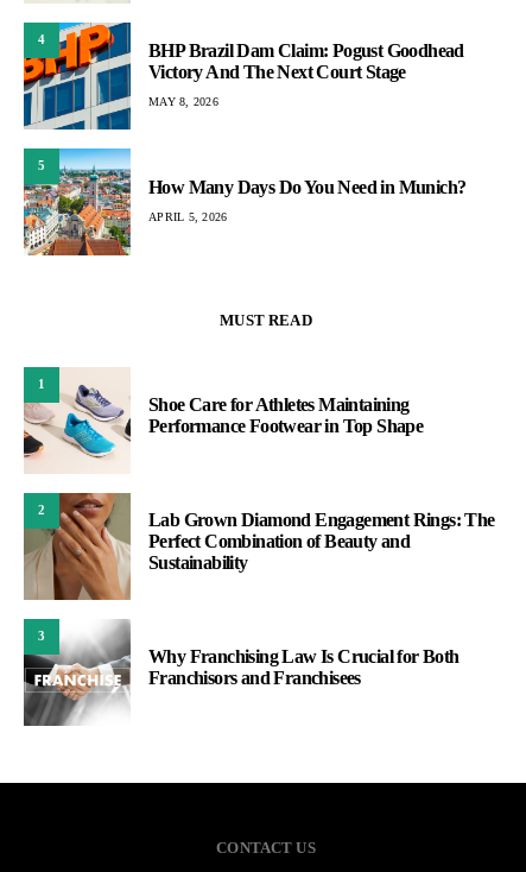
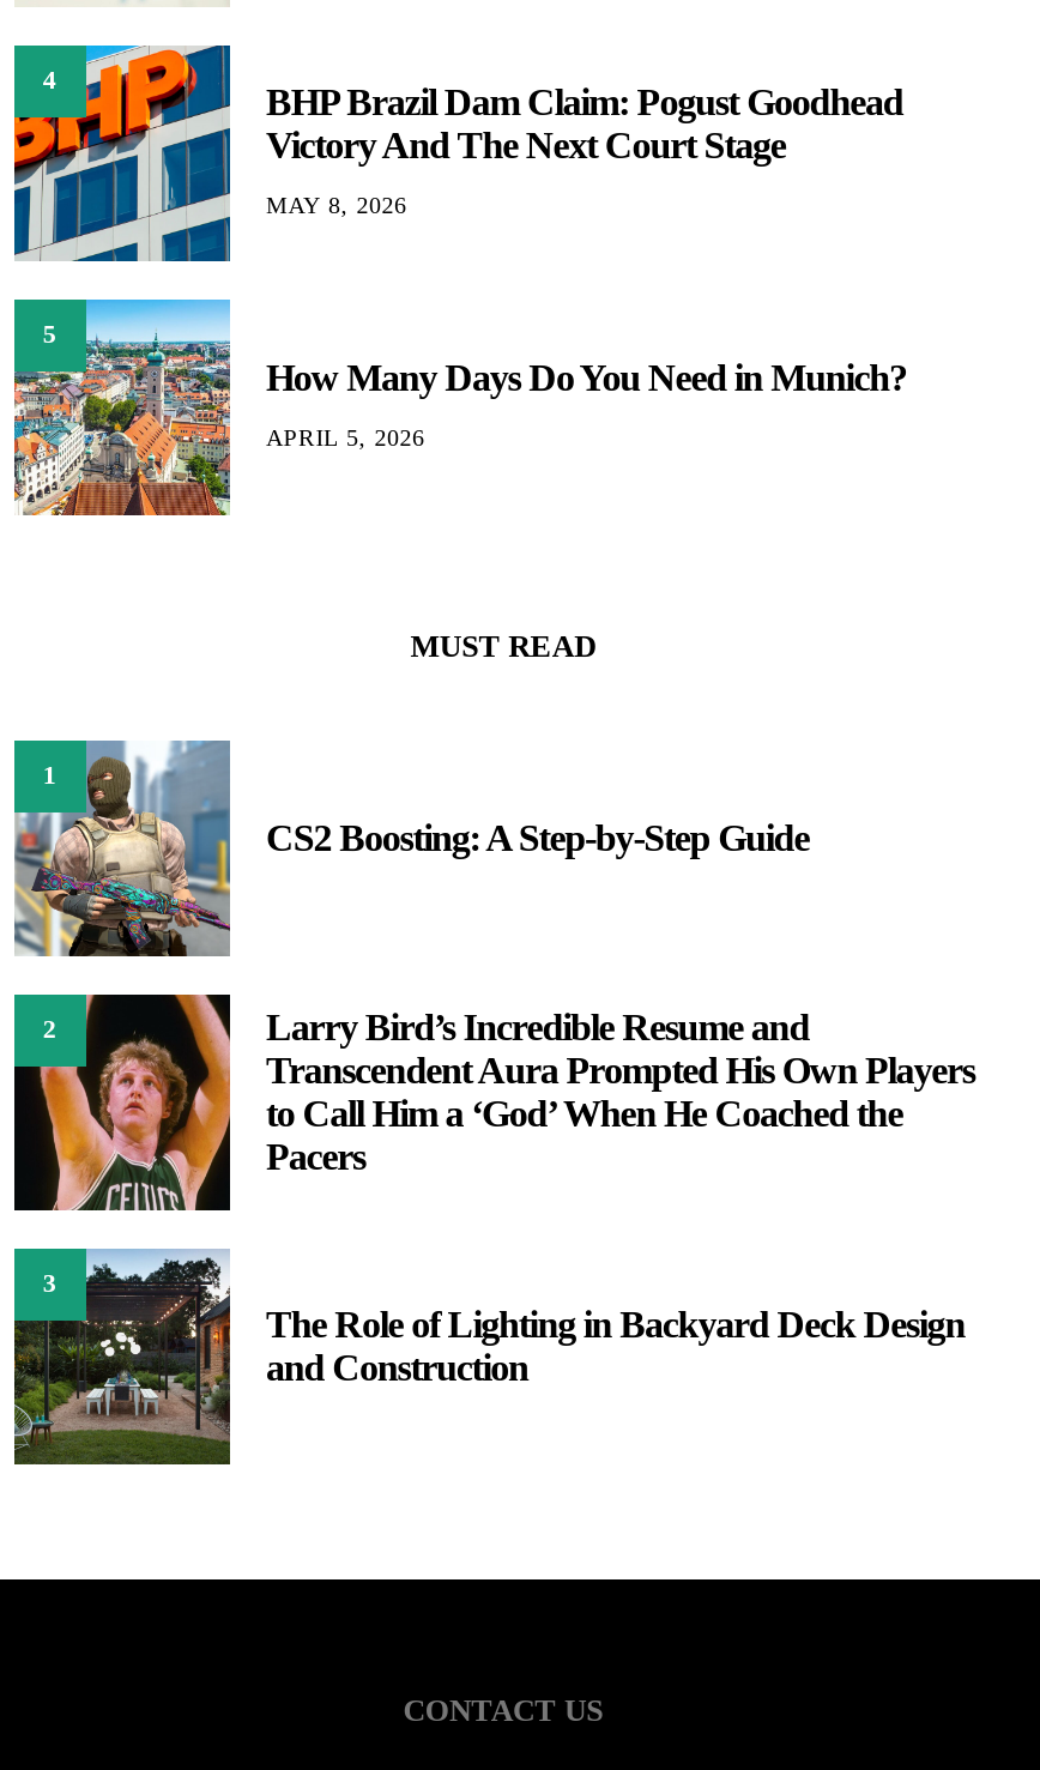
- [image]
- Shoe Care for Athletes Maintaining
- Performance Footwear in Top Shape
+ [image]
+ CS2 Boosting: A Step-by-Step Guide

- [image]
- Lab Grown Diamond Engagement Rings: The
- Perfect Combination of Beauty and
- Sustainability
+ [image]
+ Larry Bird’s Incredible Resume and
+ Transcendent Aura Prompted His Own Players
+ to Call Him a ‘God’ When He Coached the
+ Pacers

- [image]
- Why Franchising Law Is Crucial for Both
- Franchisors and Franchisees
+ [image]
+ The Role of Lighting in Backyard Deck Design
+ and Construction
